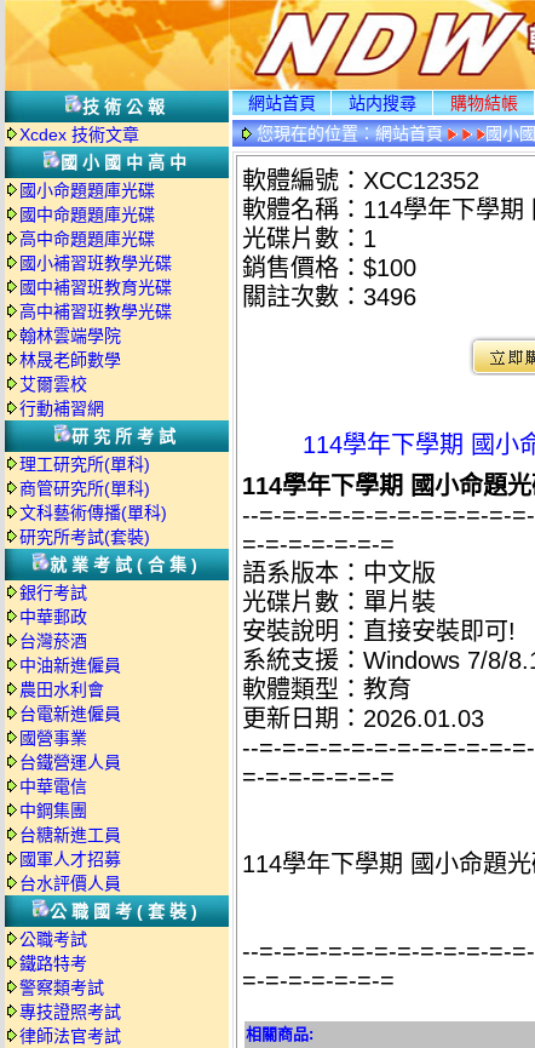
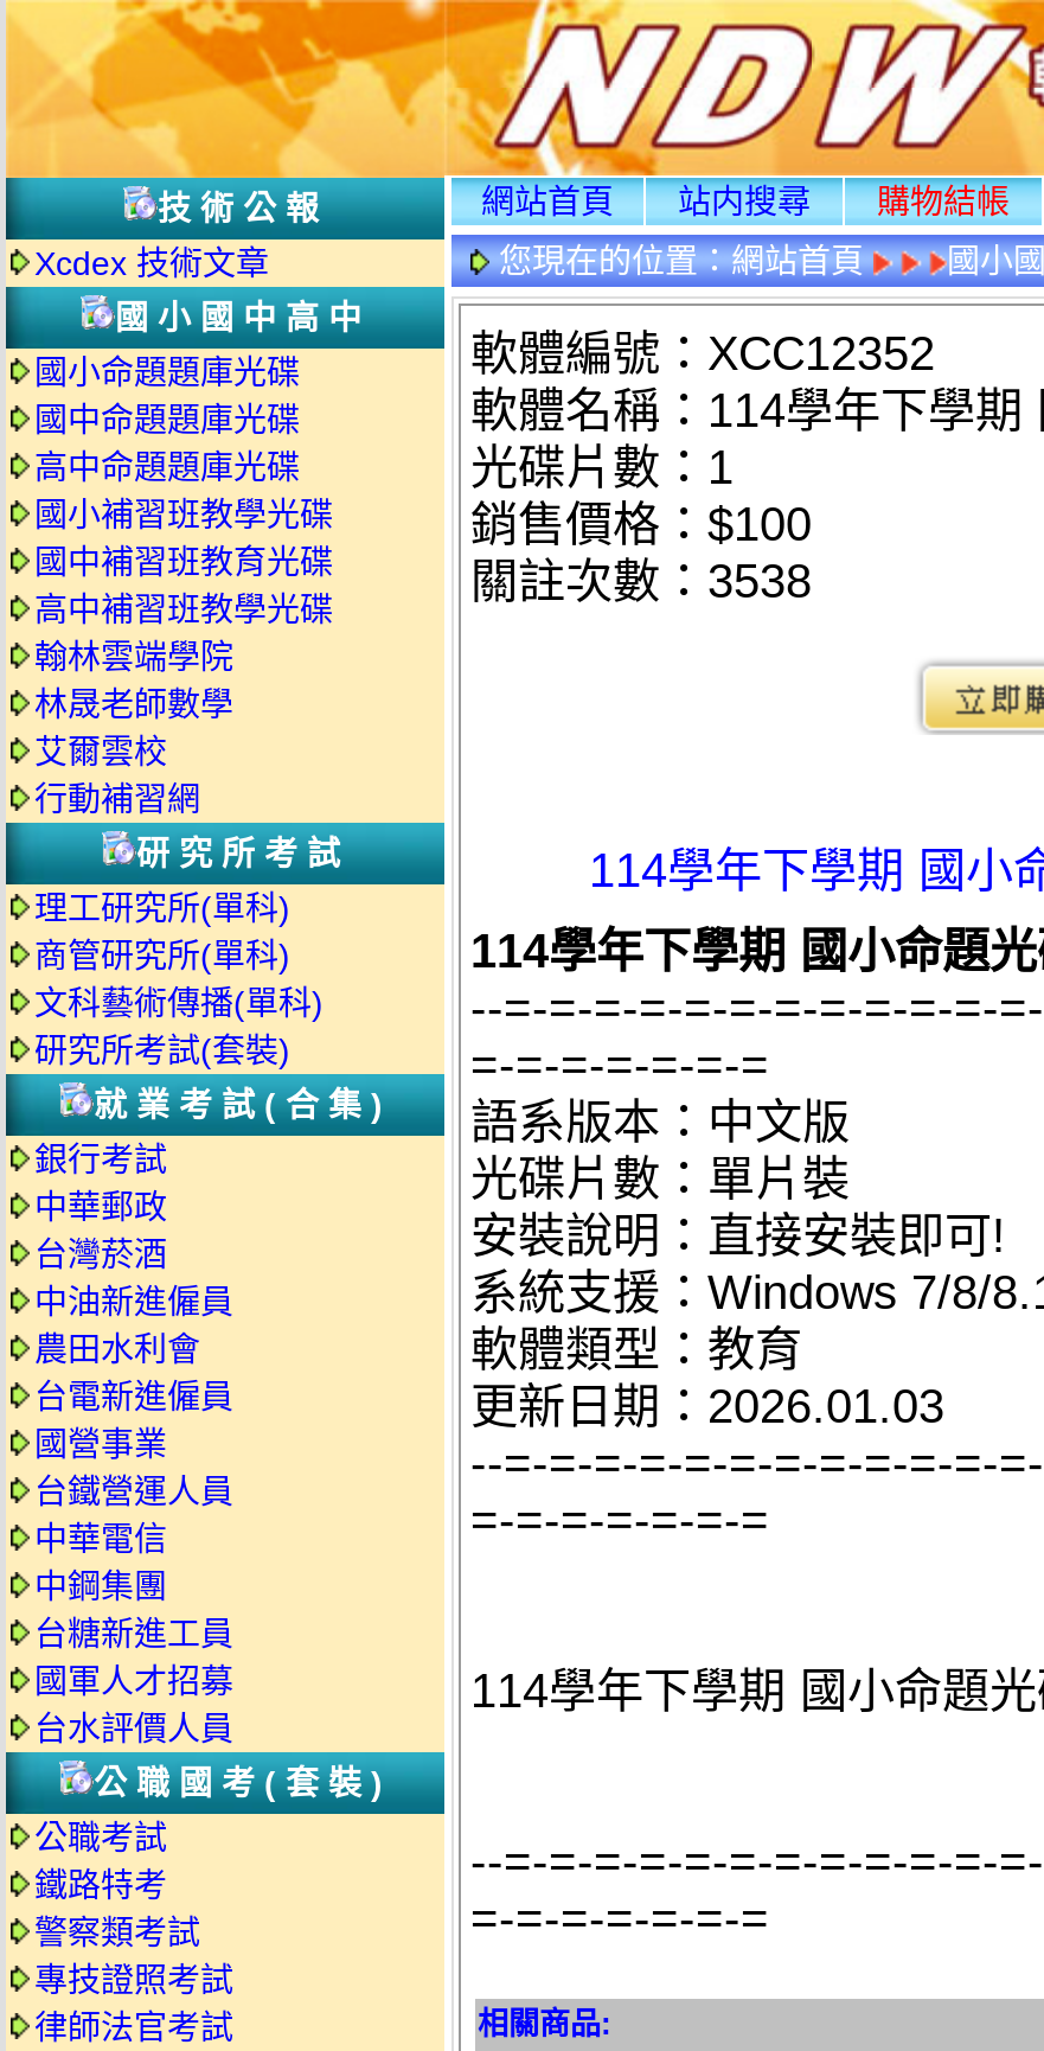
- 關註次數：3496
+ 關註次數：3538
